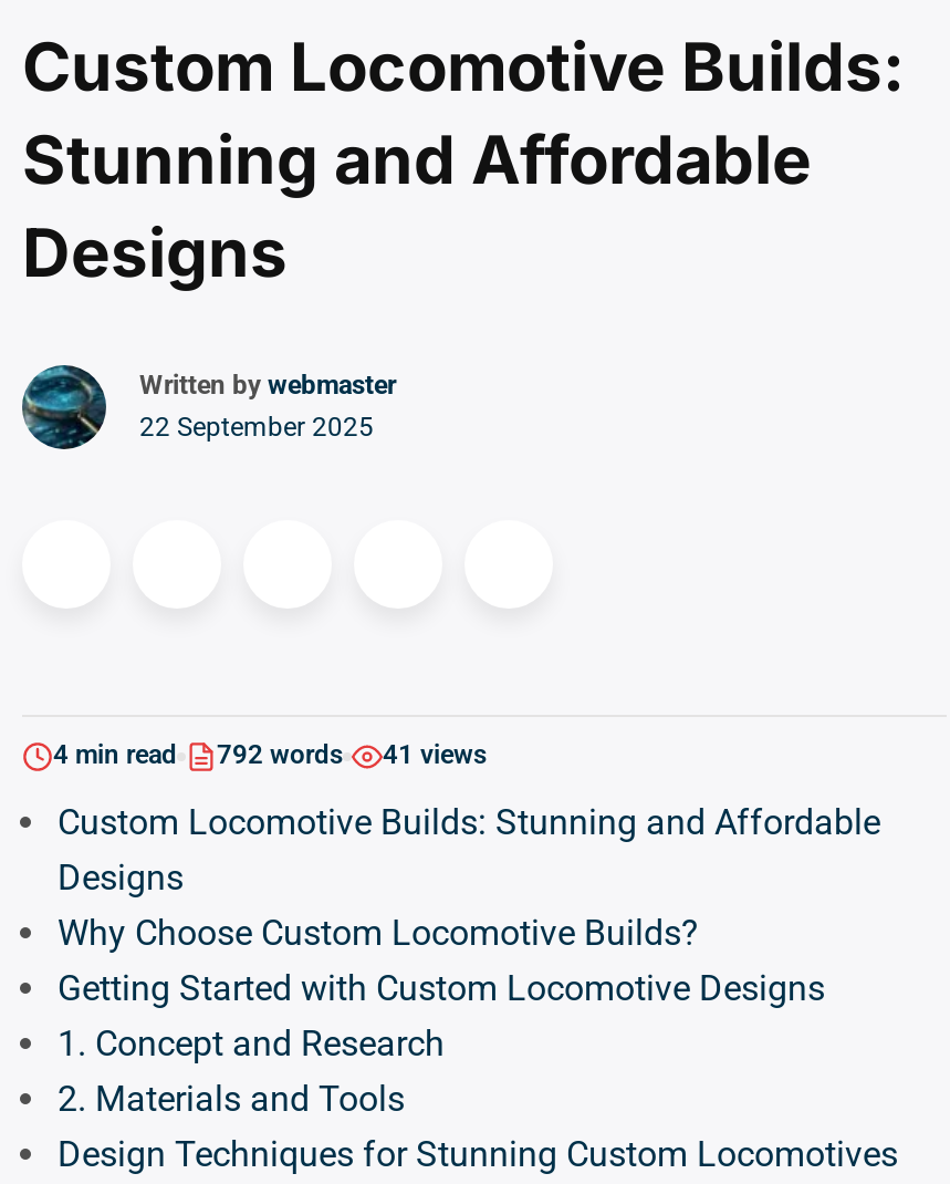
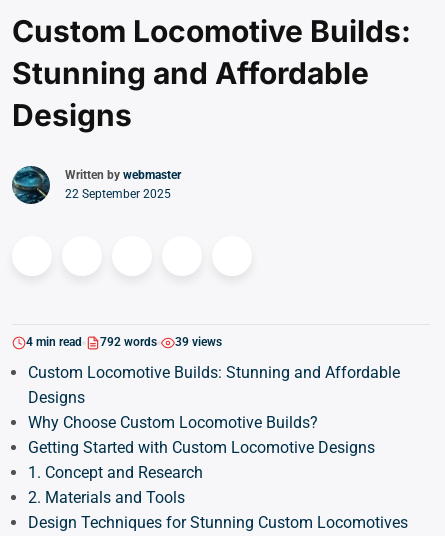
- 4 min read 792 words 41 views
+ 4 min read 792 words 39 views
